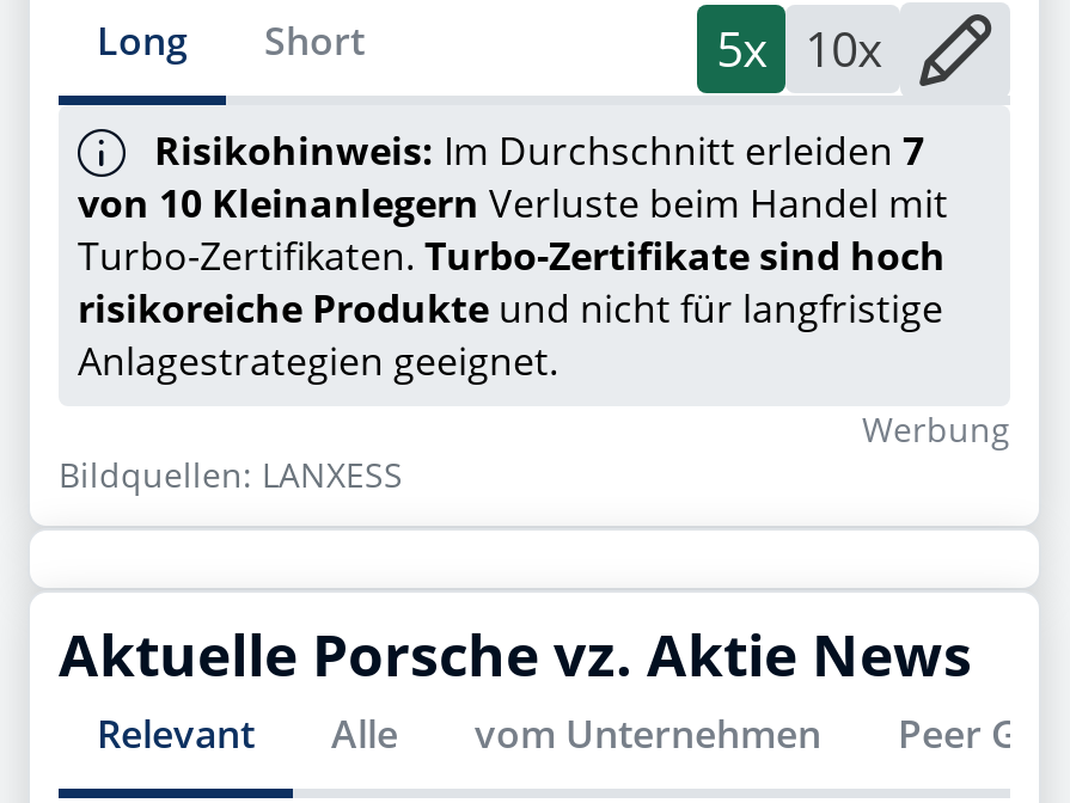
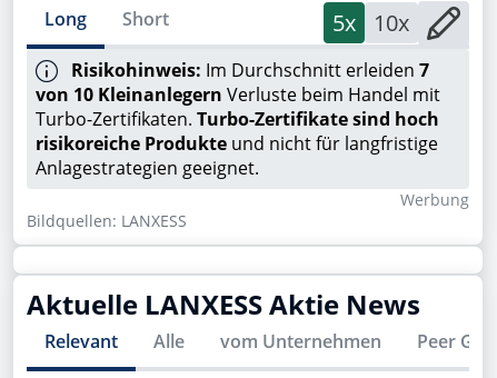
- Aktuelle Porsche vz. Aktie News
+ Aktuelle LANXESS Aktie News
